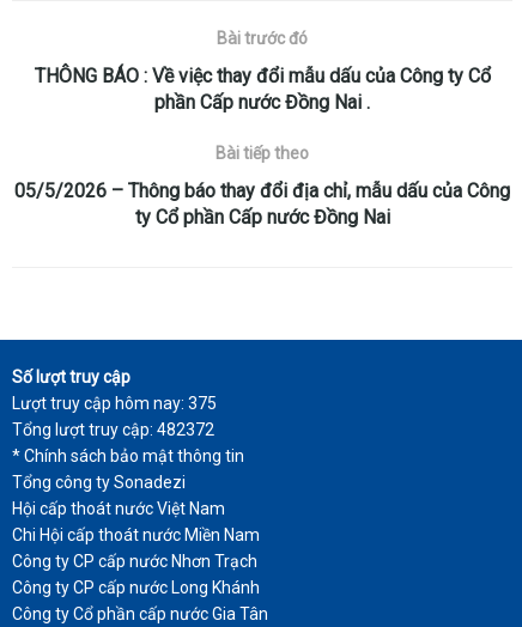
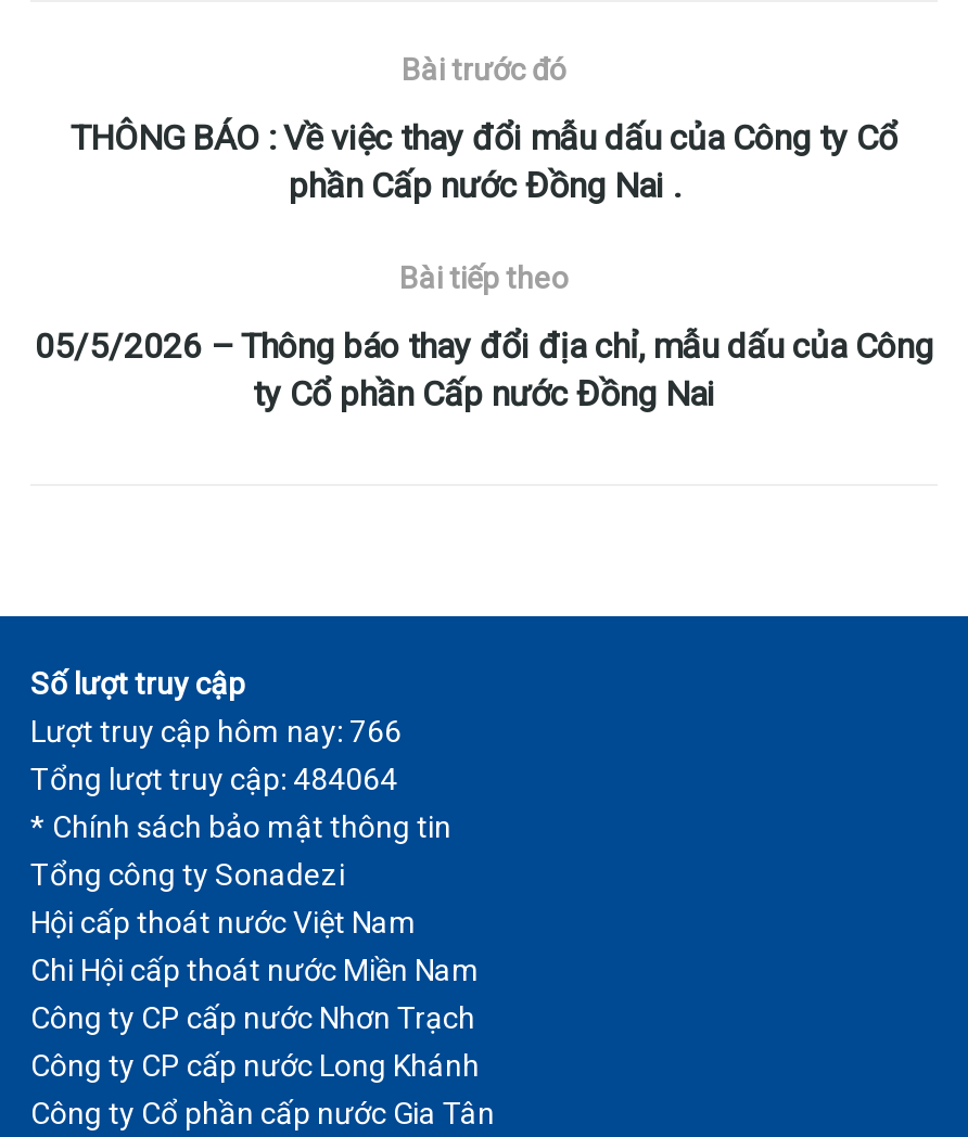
- Lượt truy cập hôm nay: 375
+ Lượt truy cập hôm nay: 766

- Tổng lượt truy cập: 482372
+ Tổng lượt truy cập: 484064
